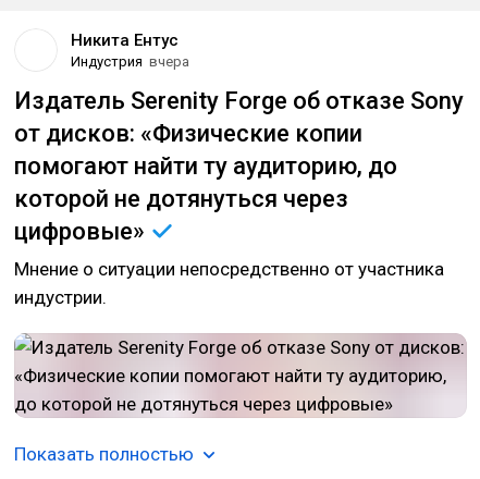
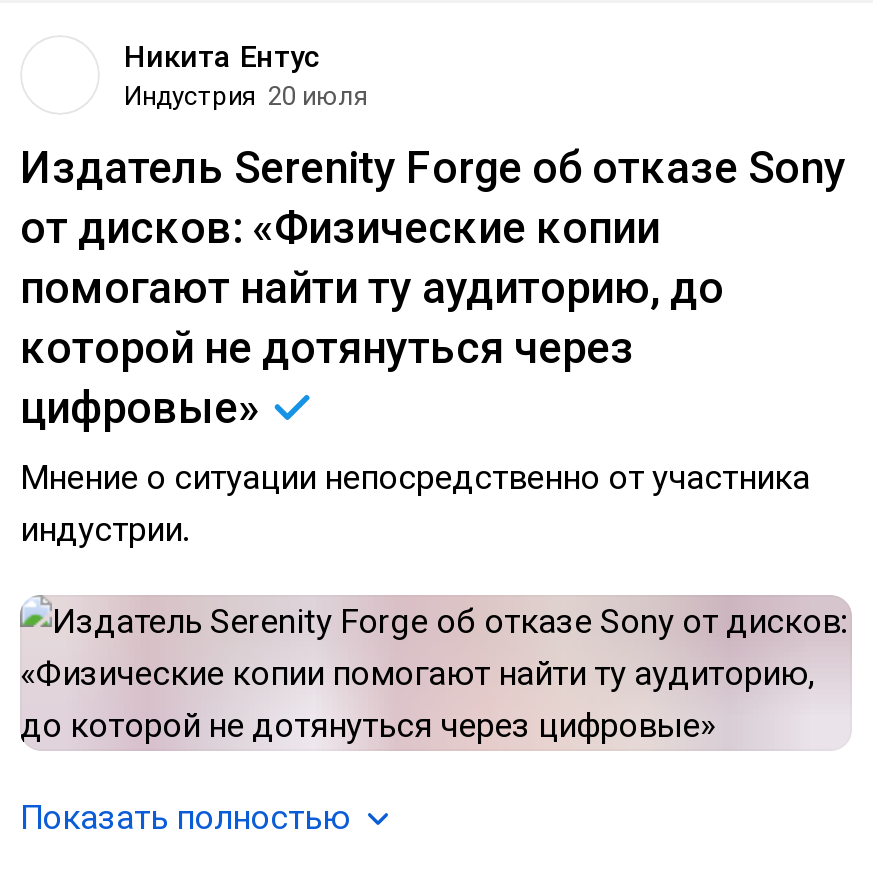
- Индустрия вчера
+ Индустрия 20 июля
